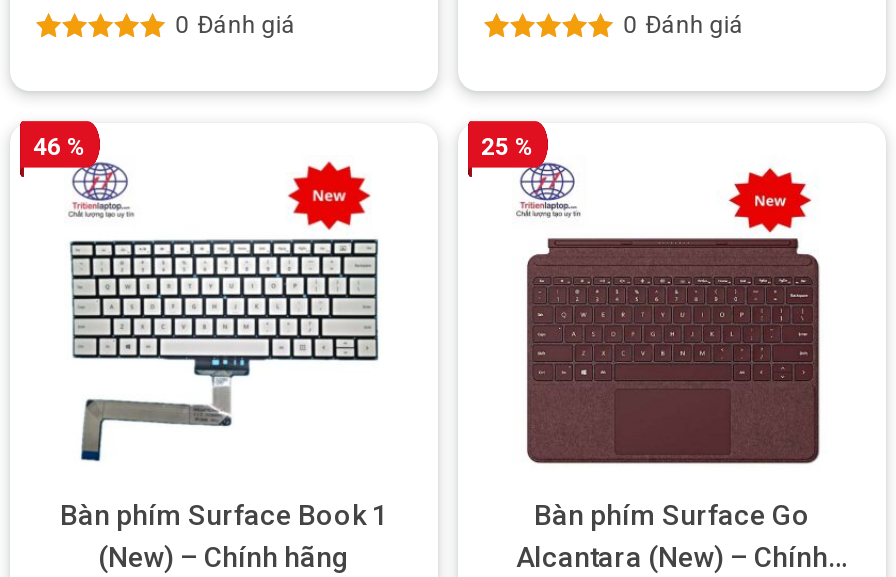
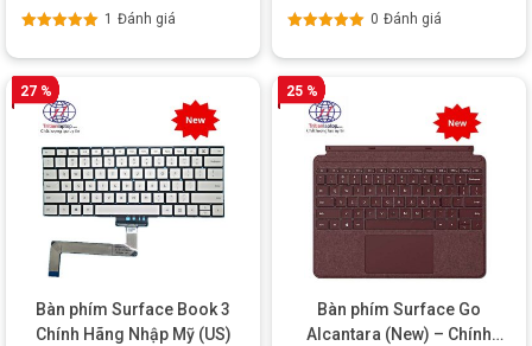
- 0 Đánh giá
+ 1 Đánh giá

- 46 %
+ 27 %

- Bàn phím Surface Book 1
- (New) – Chính hãng
+ Bàn phím Surface Book 3
+ Chính Hãng Nhập Mỹ (US)
